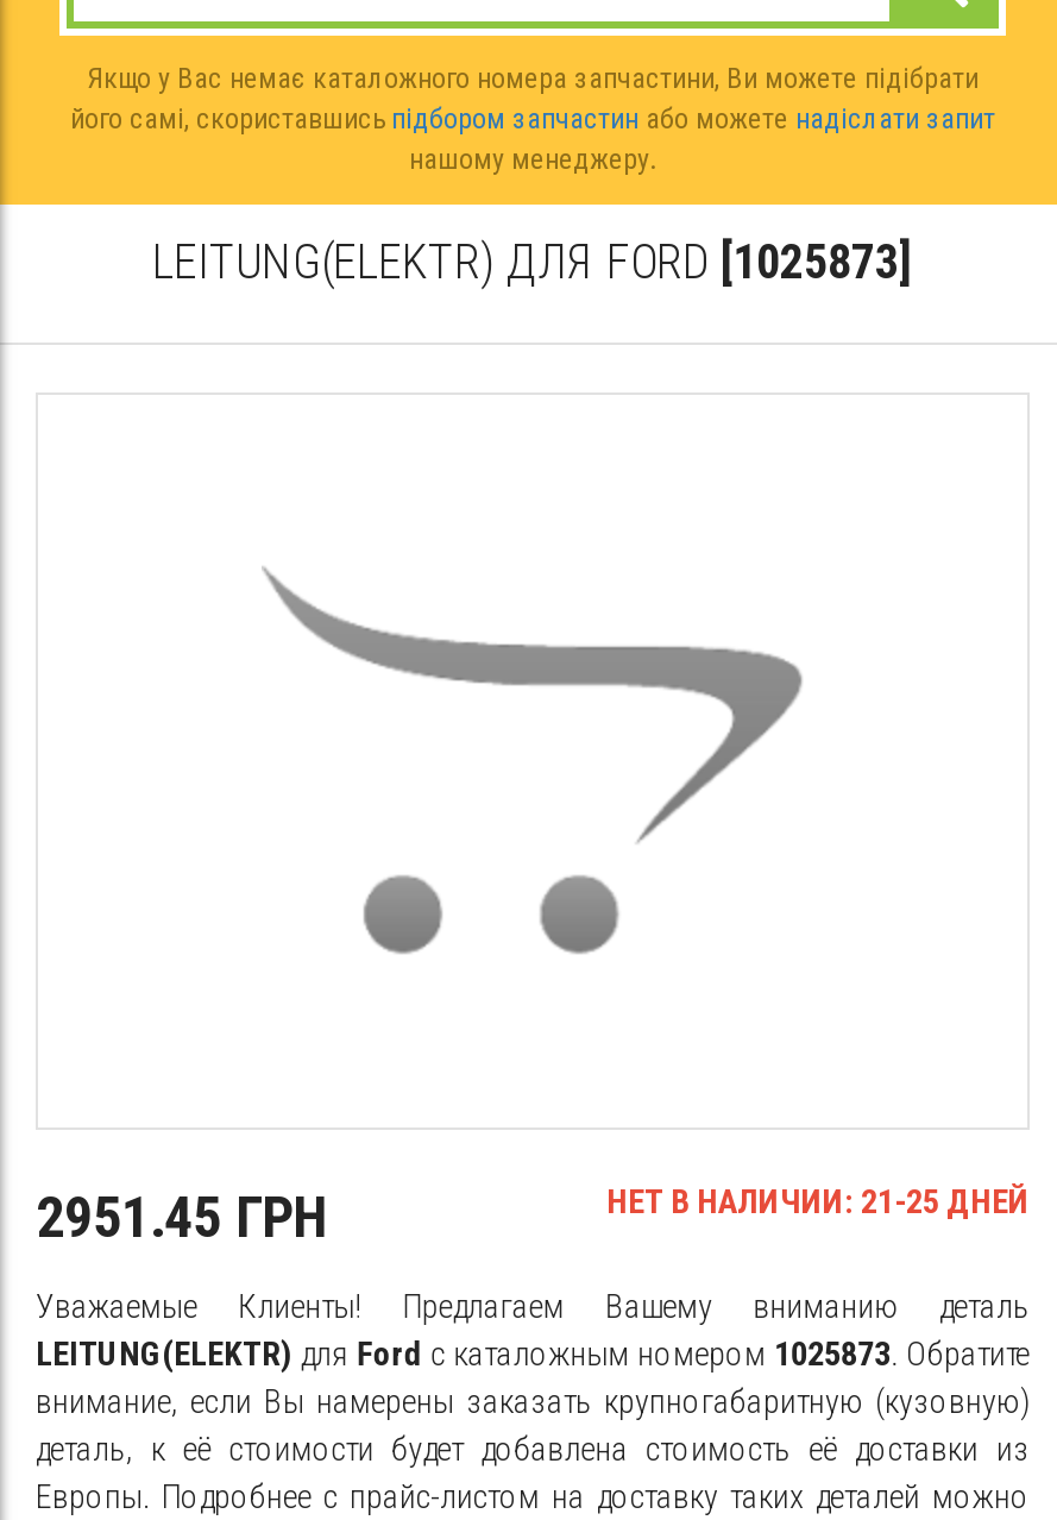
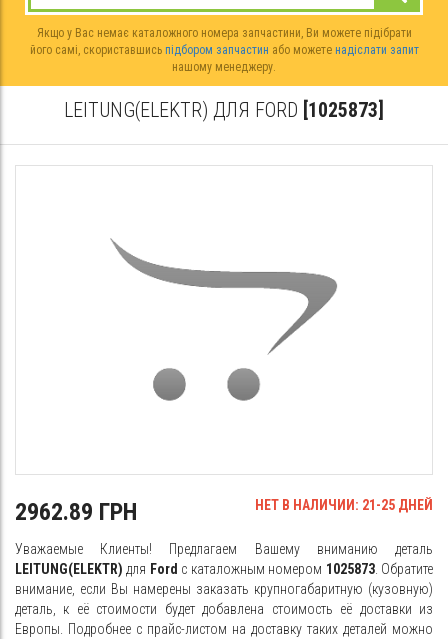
- 2951.45 ГРН
+ 2962.89 ГРН
